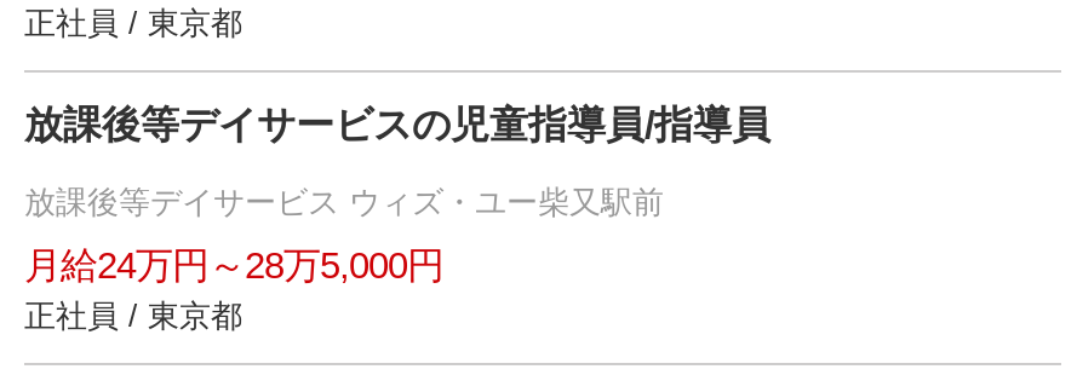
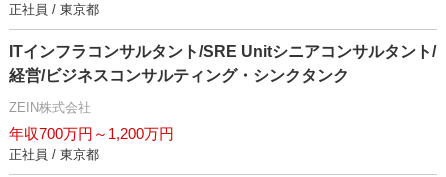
- 放課後等デイサービスの児童指導員/指導員
+ ITインフラコンサルタント/SRE Unitシニアコンサルタント/
+ 経営/ビジネスコンサルティング・シンクタンク

- 放課後等デイサービス ウィズ・ユー柴又駅前
+ ZEIN株式会社

- 月給24万円～28万5,000円
+ 年収700万円～1,200万円
